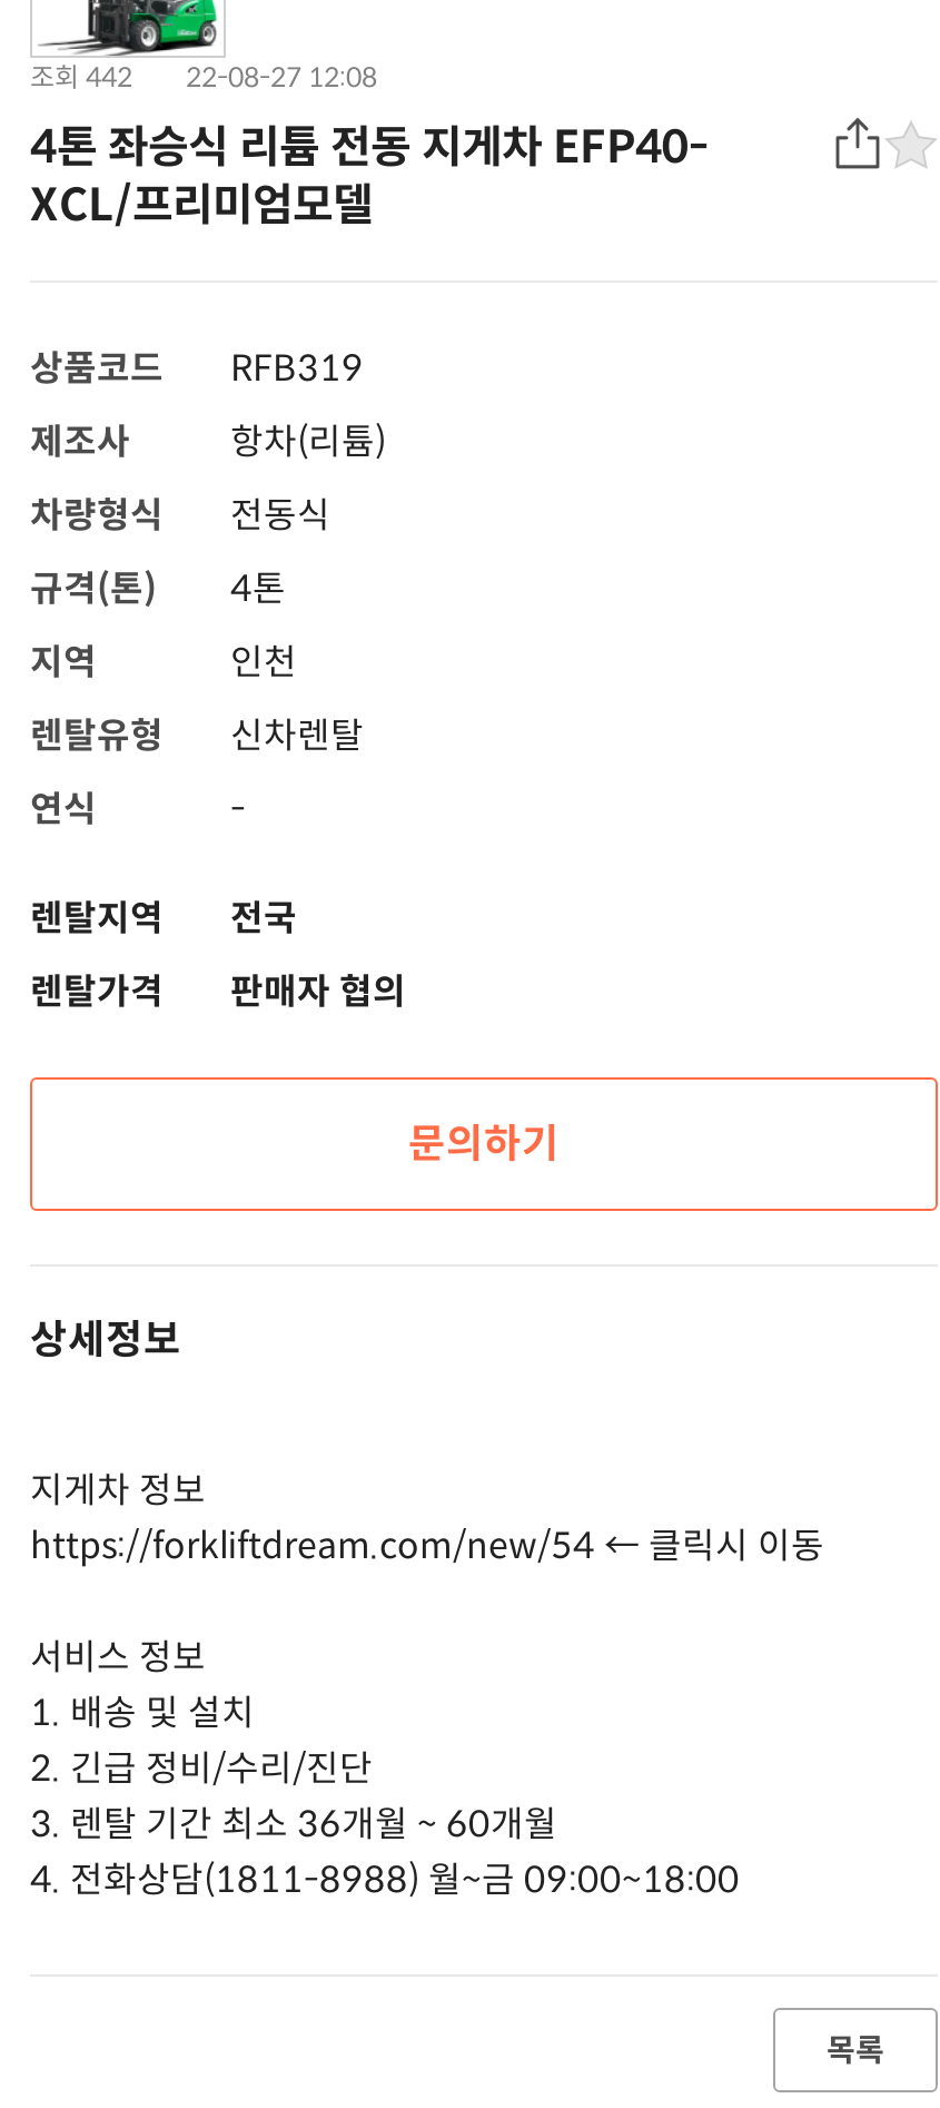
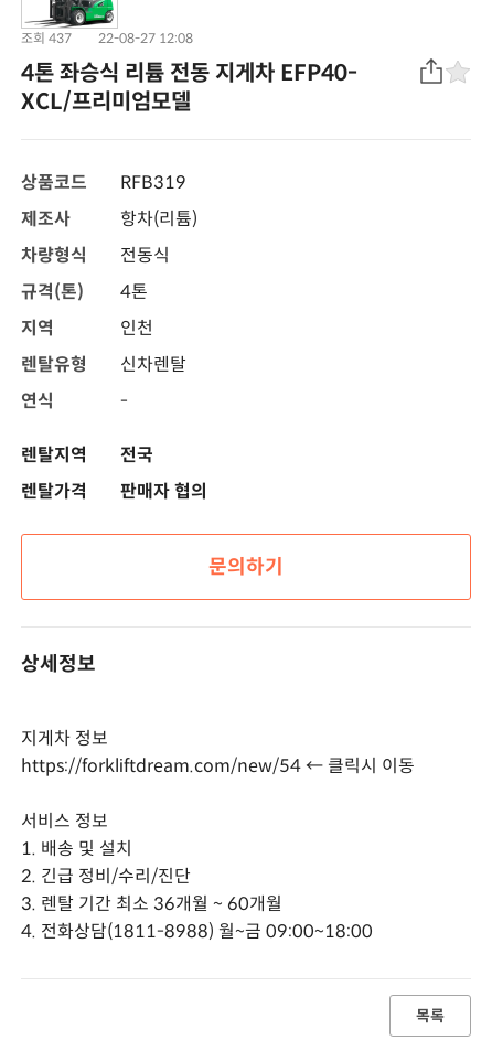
- 조회 442 22-08-27 12:08
+ 조회 437 22-08-27 12:08
